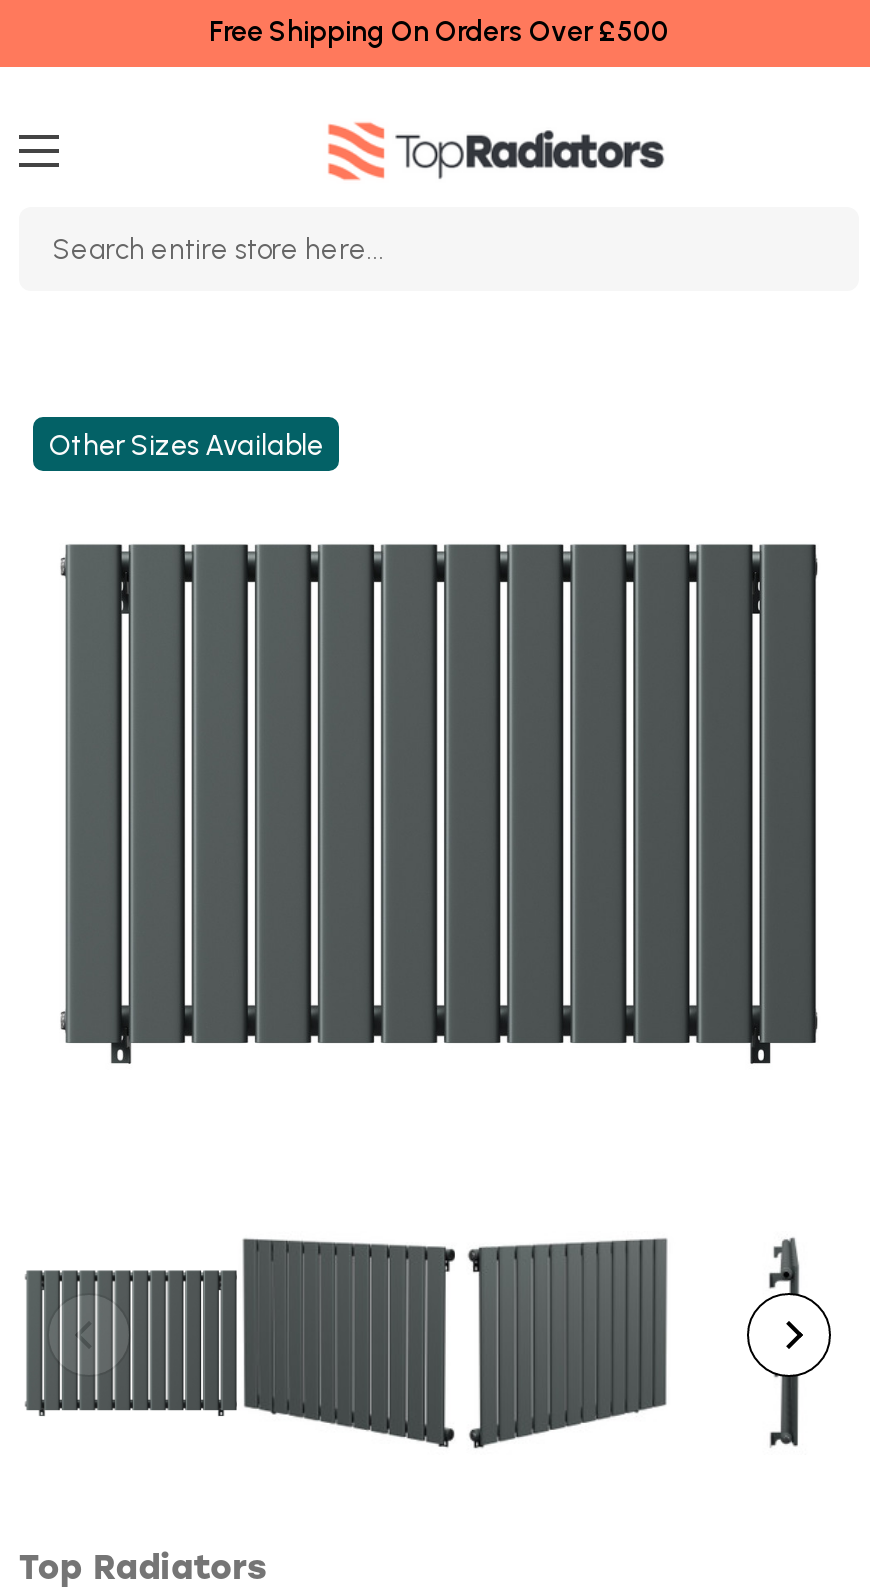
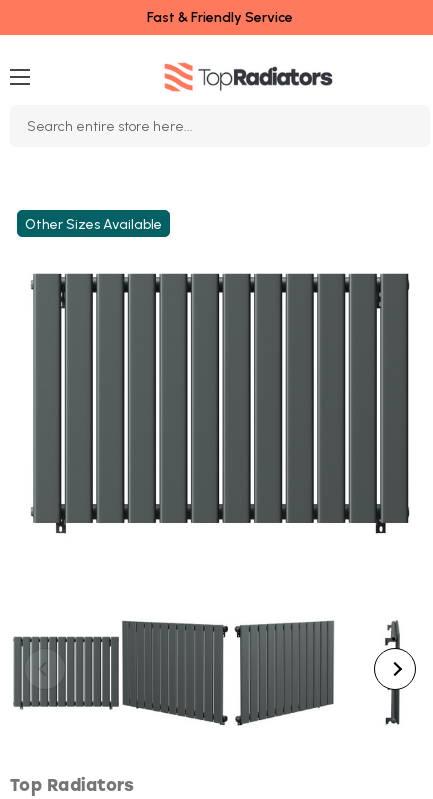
- Free Shipping On Orders Over £500
+ Fast & Friendly Service
